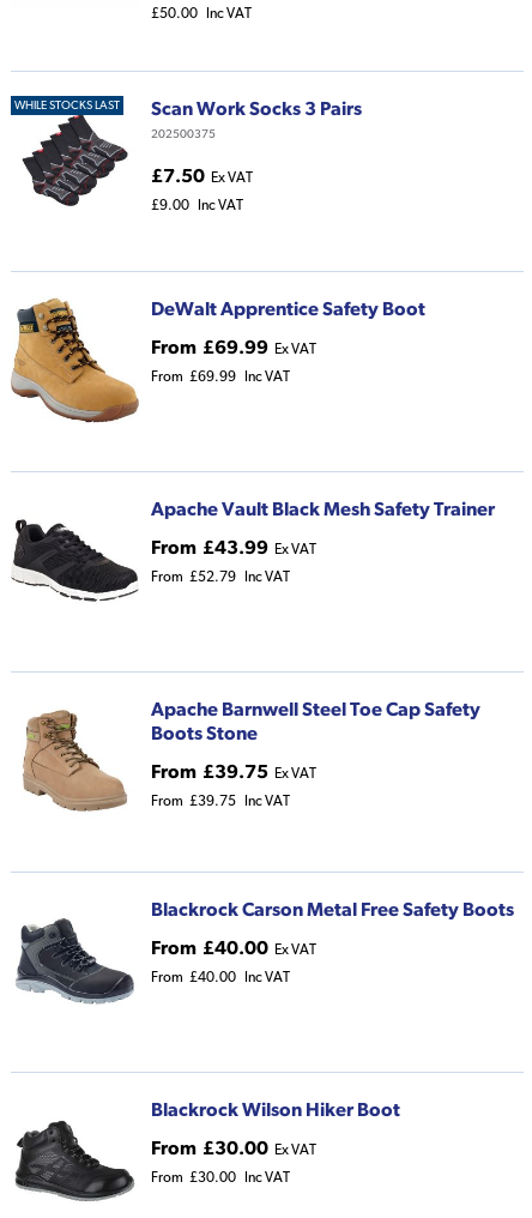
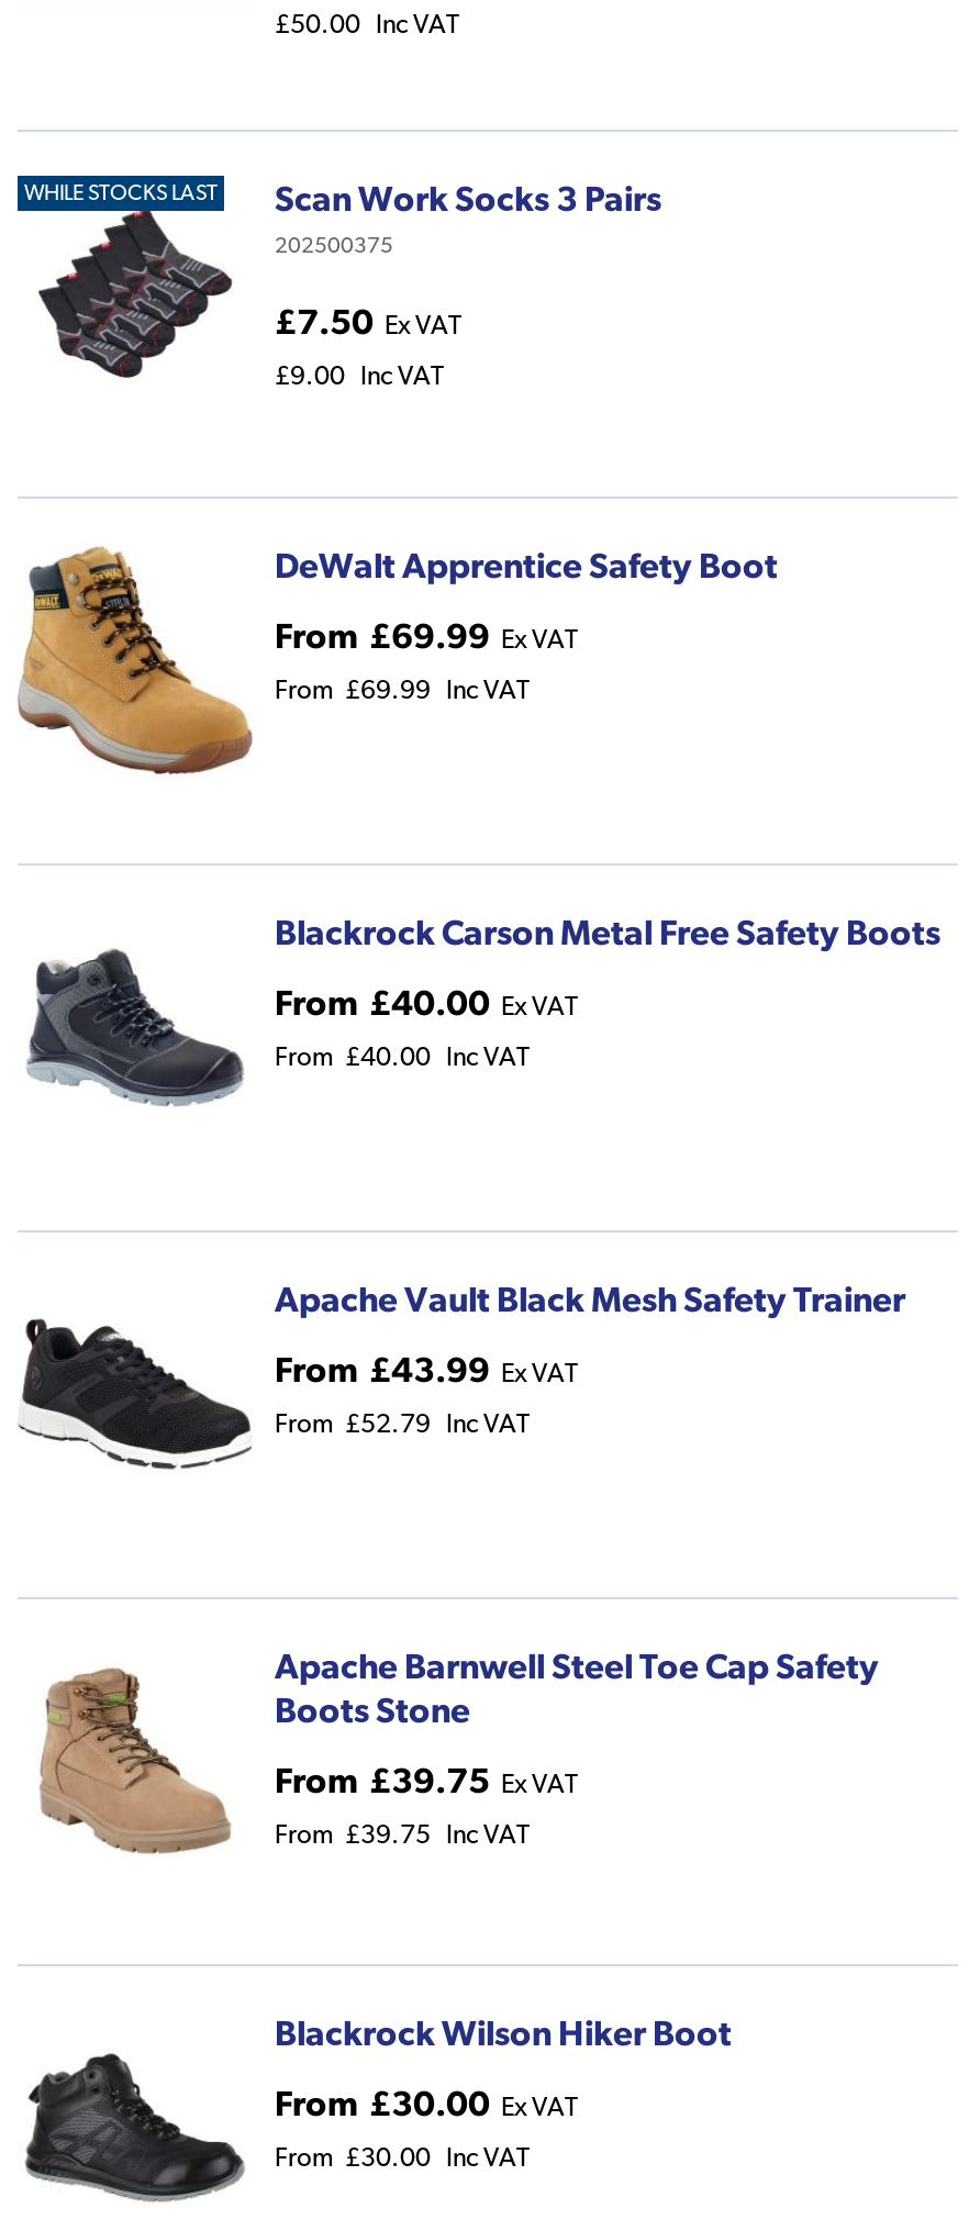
moved down: [image] | Apache Vault Black Mesh Safety Trainer | From £43.99 Ex VAT | From £52.79 Inc VAT | Apache Barnwell Steel Toe Cap Safety | Boots Stone | From £39.75 Ex VAT | From £39.75 Inc VAT

moved up: [image] | Blackrock Carson Metal Free Safety Boots | From £40.00 Ex VAT | From £40.00 Inc VAT
